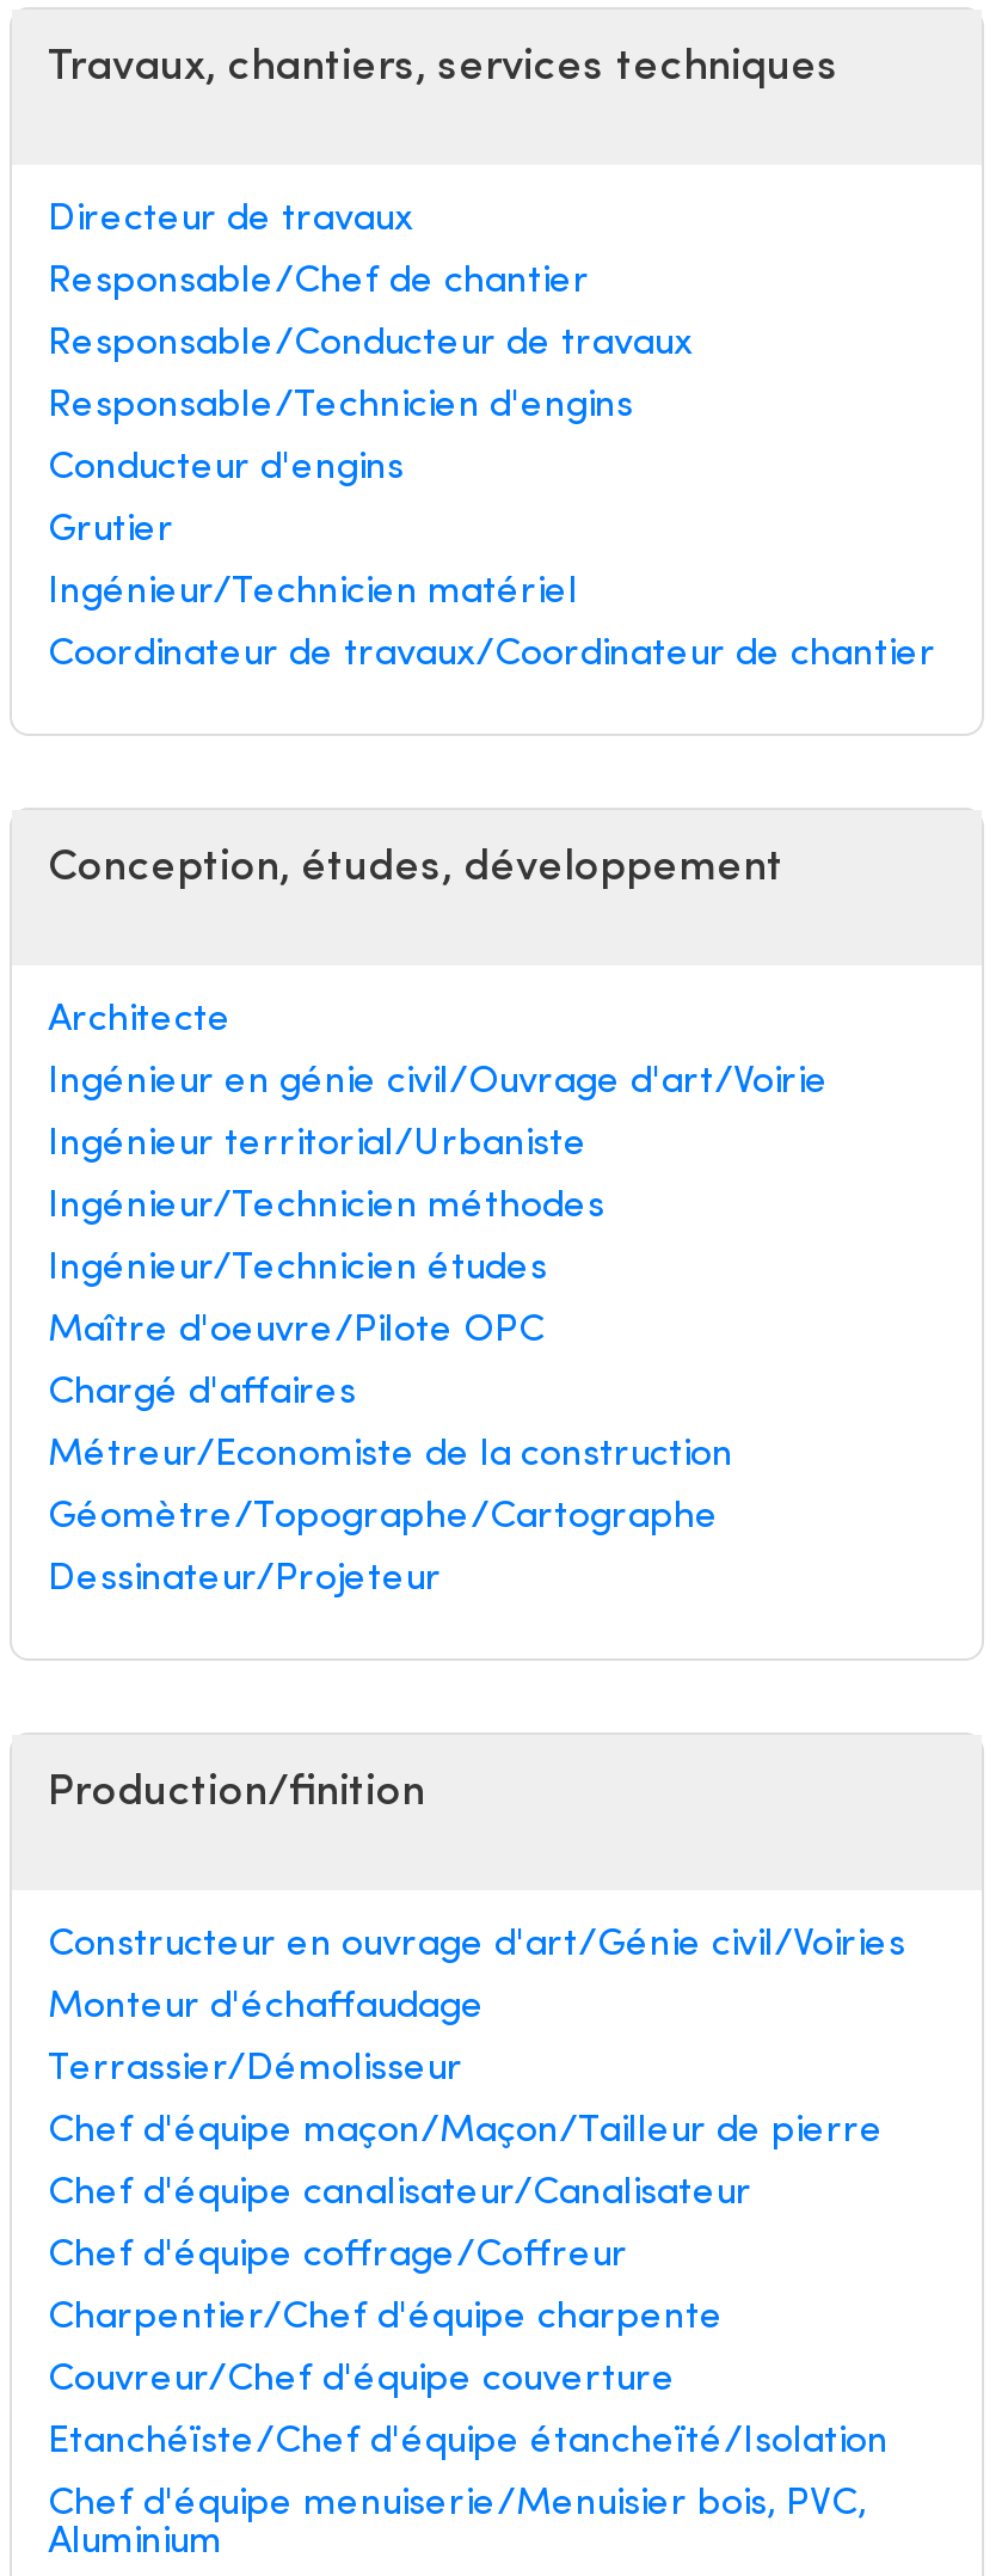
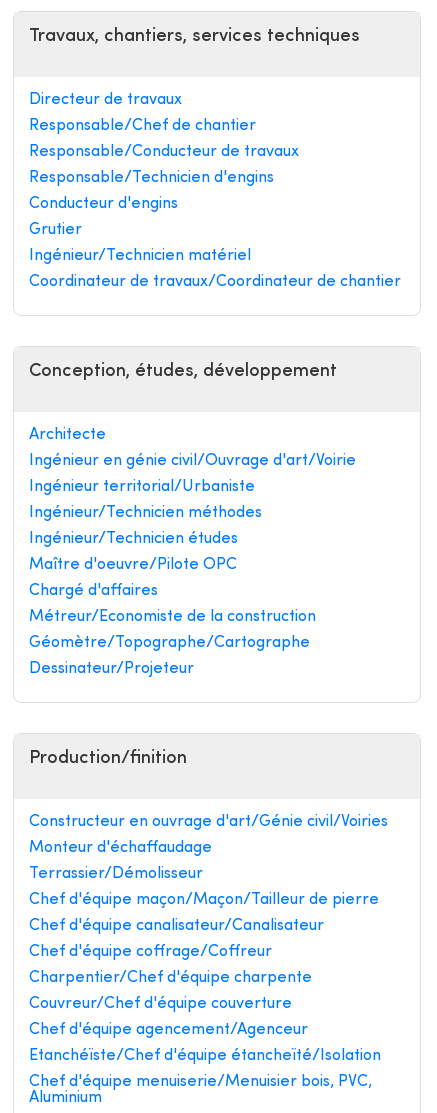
+ Chef d'équipe agencement/Agenceur
